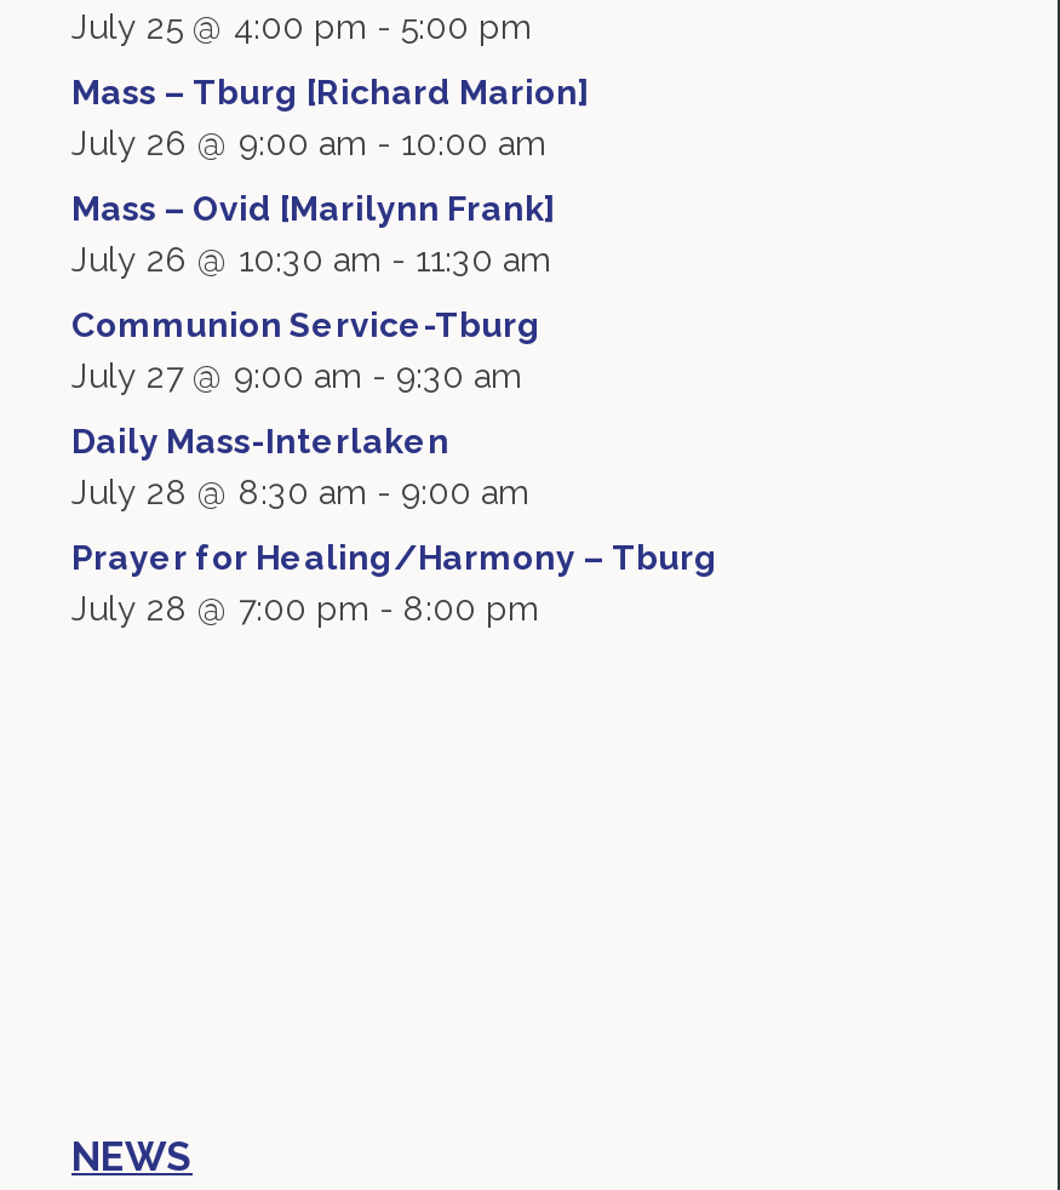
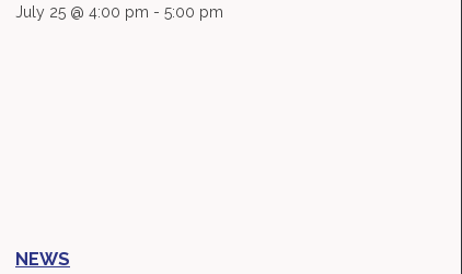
- Mass – Tburg [Richard Marion]
- July 26 @ 9:00 am - 10:00 am
- Mass – Ovid [Marilynn Frank]
- July 26 @ 10:30 am - 11:30 am
- Communion Service-Tburg
- July 27 @ 9:00 am - 9:30 am
- Daily Mass-Interlaken
- July 28 @ 8:30 am - 9:00 am
- Prayer for Healing/Harmony – Tburg
- July 28 @ 7:00 pm - 8:00 pm
